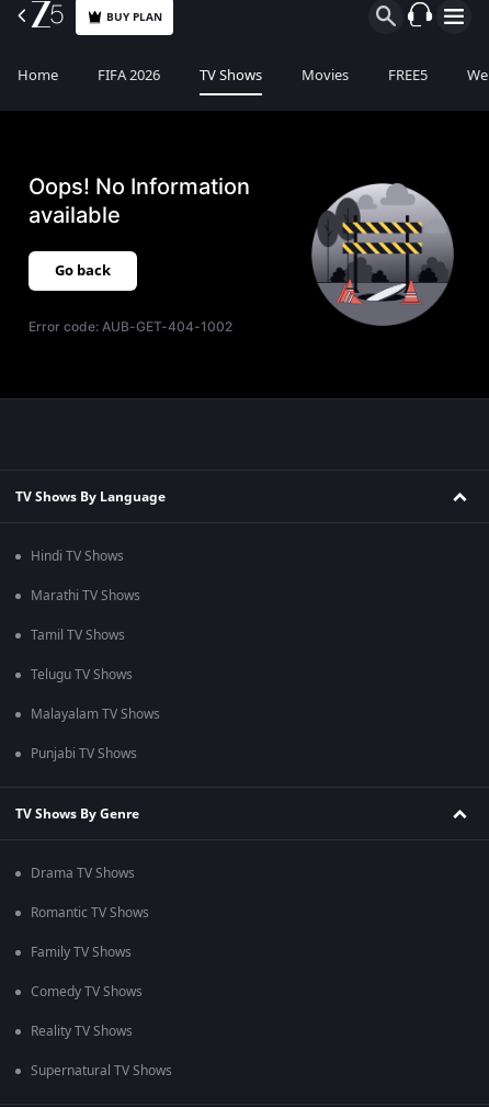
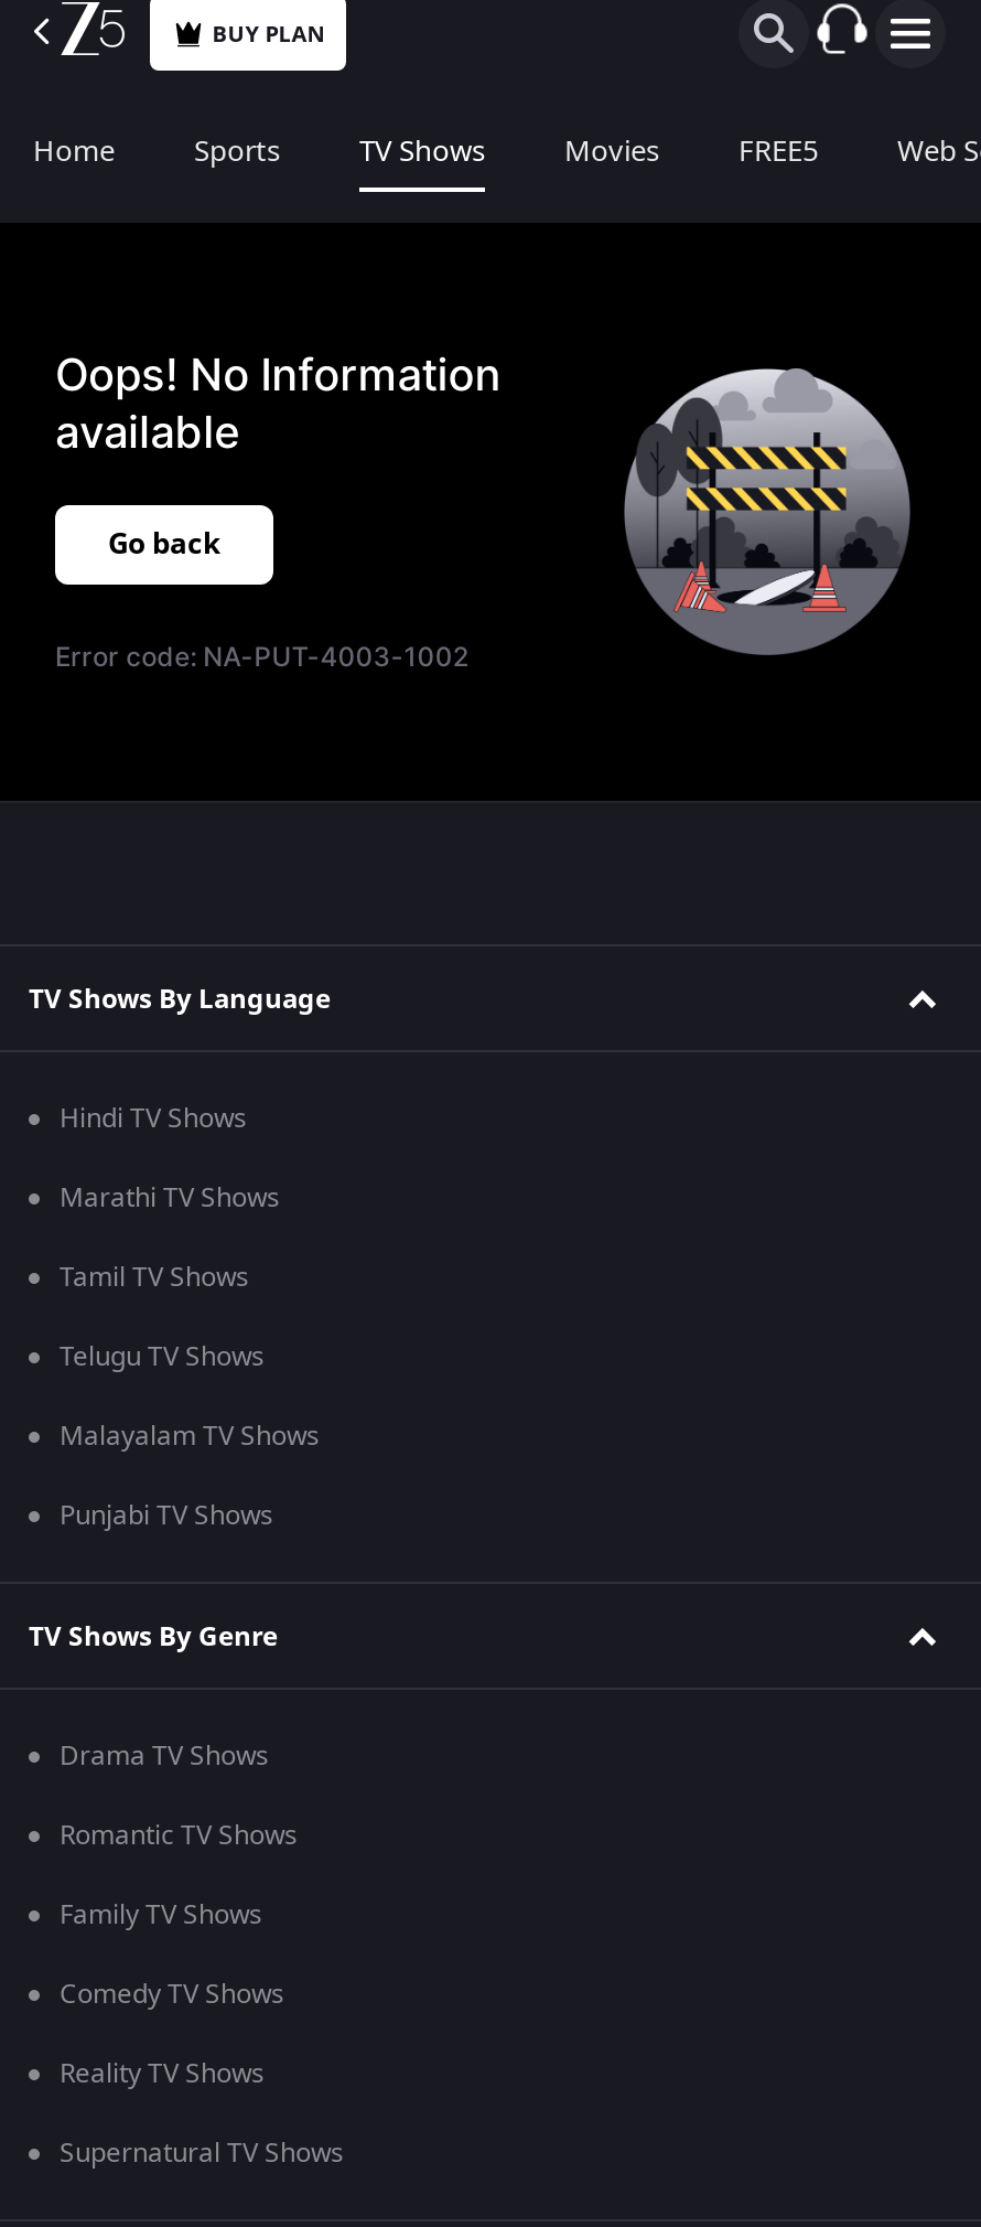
- FIFA 2026
+ Sports

- Error code: AUB-GET-404-1002
+ Error code: NA-PUT-4003-1002
